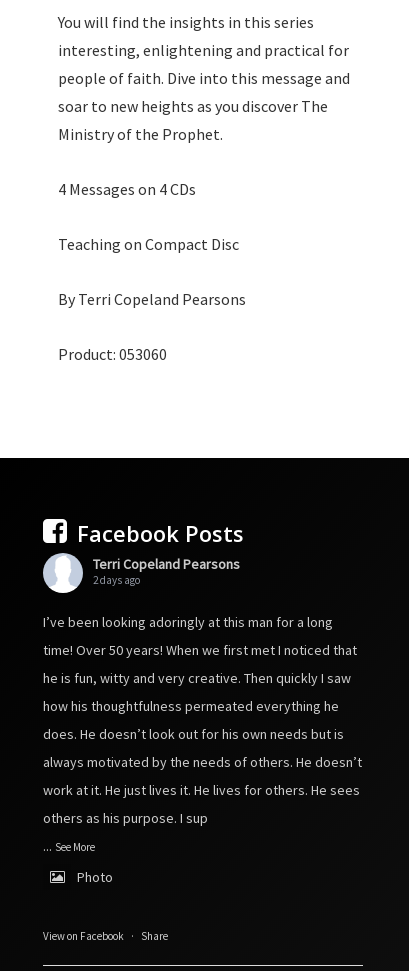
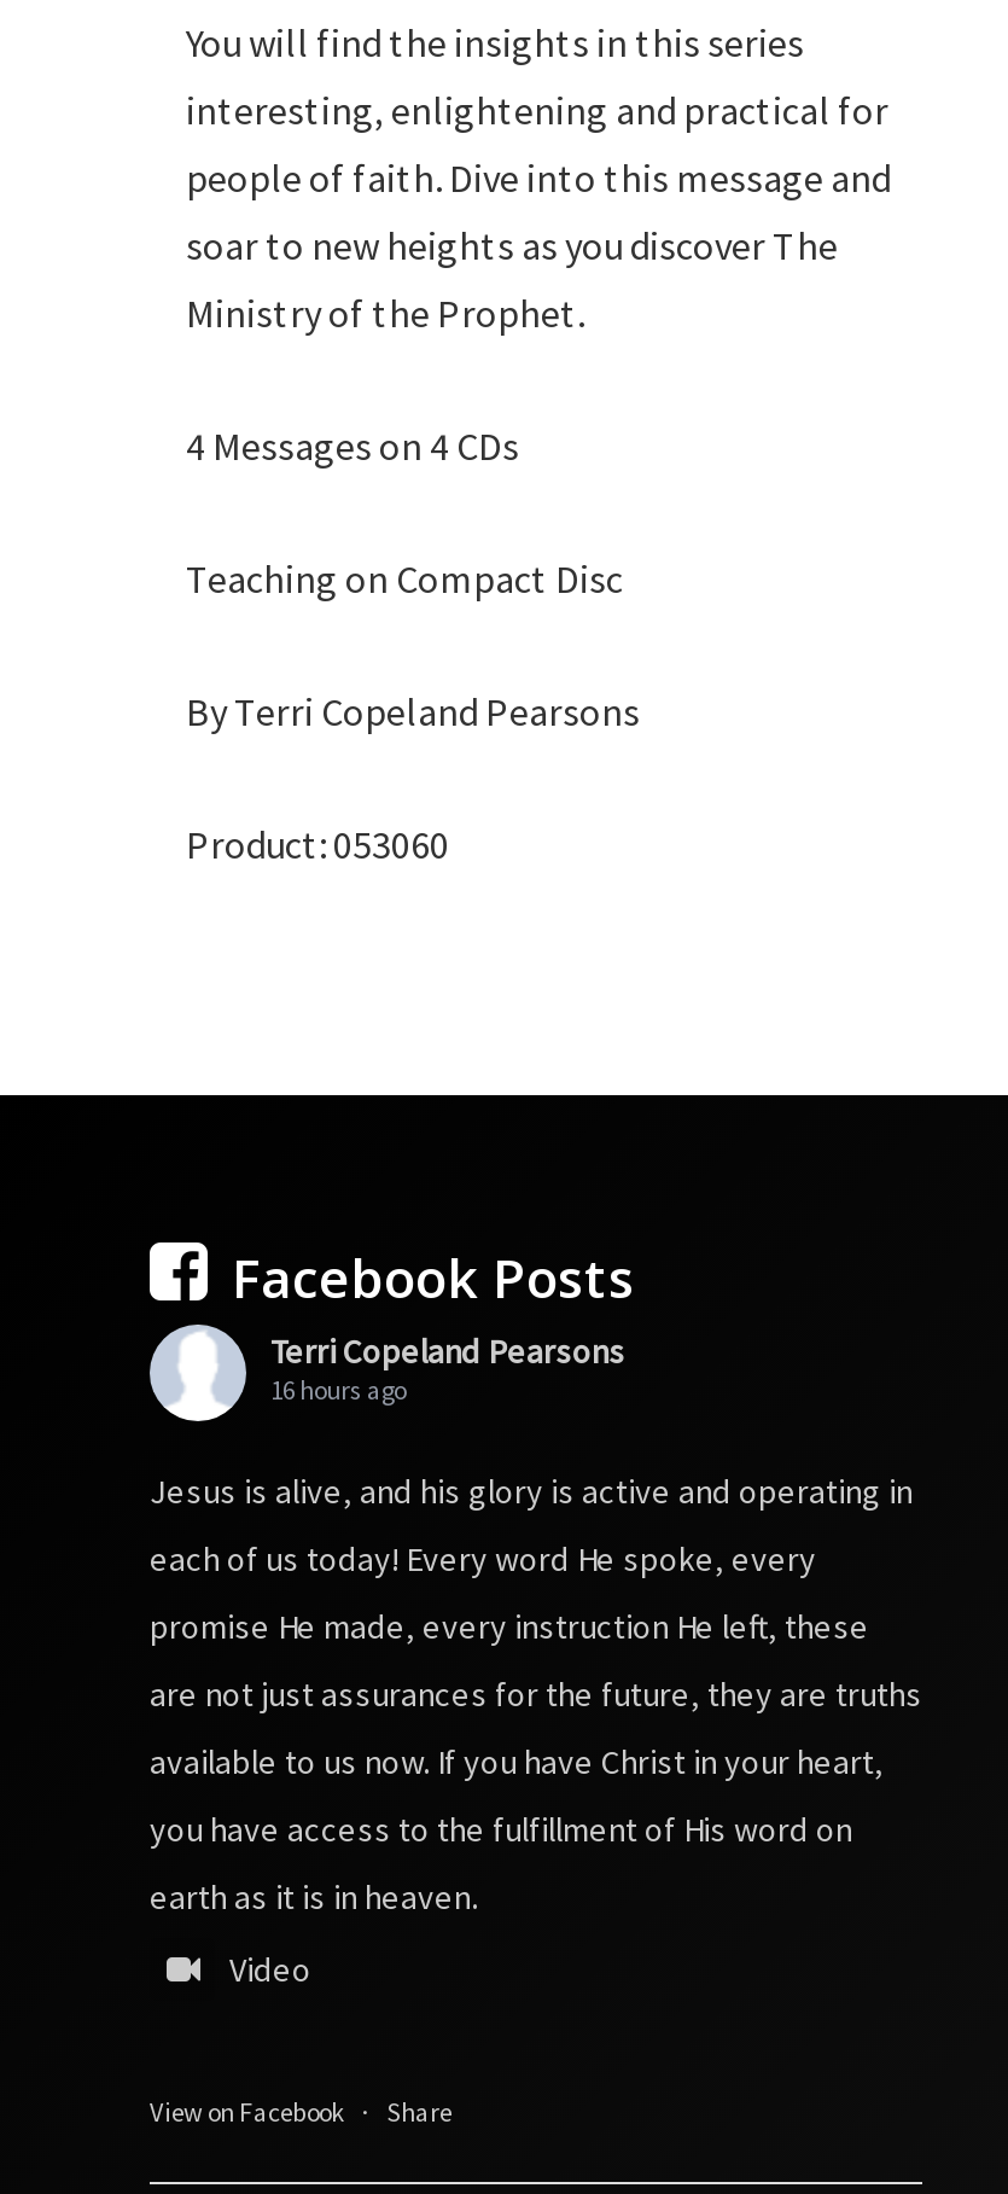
- 2 days ago
- I’ve been looking adoringly at this man for a long
- time! Over 50 years! When we first met I noticed that
- he is fun, witty and very creative. Then quickly I saw
- how his thoughtfulness permeated everything he
- does. He doesn’t look out for his own needs but is
- always motivated by the needs of others. He doesn’t
- work at it. He just lives it. He lives for others. He sees
- others as his purpose. I sup
- ... See More
- Photo
+ 16 hours ago
+ Jesus is alive, and his glory is active and operating in
+ each of us today! Every word He spoke, every
+ promise He made, every instruction He left, these
+ are not just assurances for the future, they are truths
+ available to us now. If you have Christ in your heart,
+ you have access to the fulfillment of His word on
+ earth as it is in heaven.
+ Video
